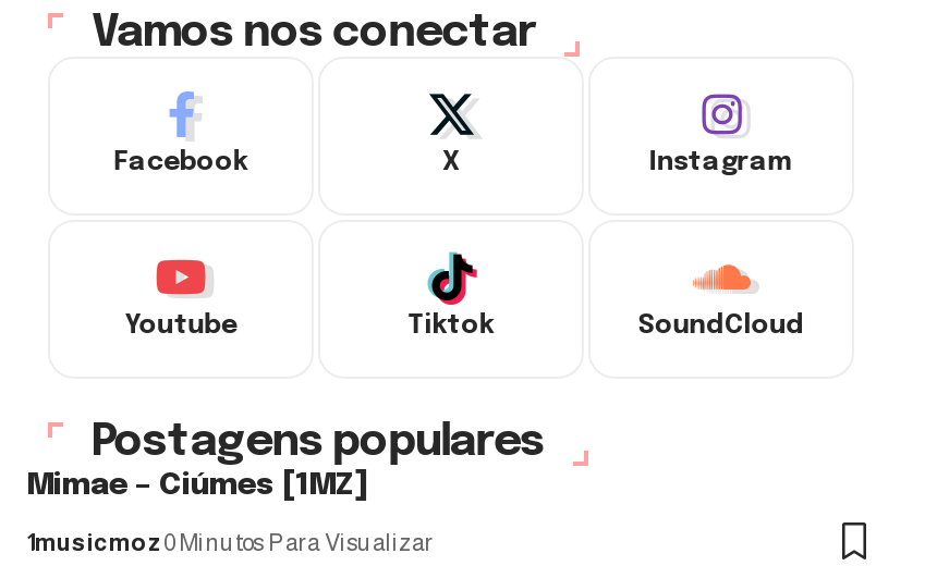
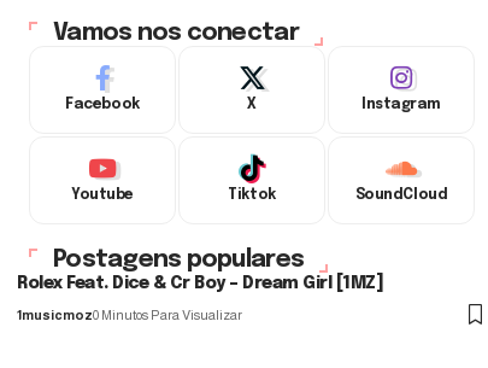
- Mimae – Ciúmes [1MZ]
+ Rolex Feat. Dice & Cr Boy – Dream Girl [1MZ]
